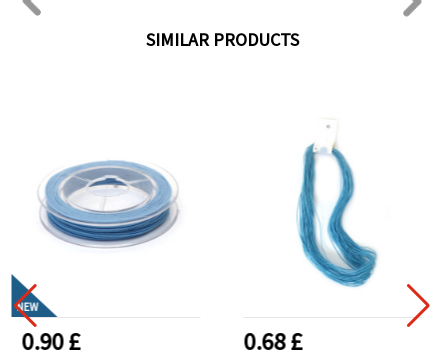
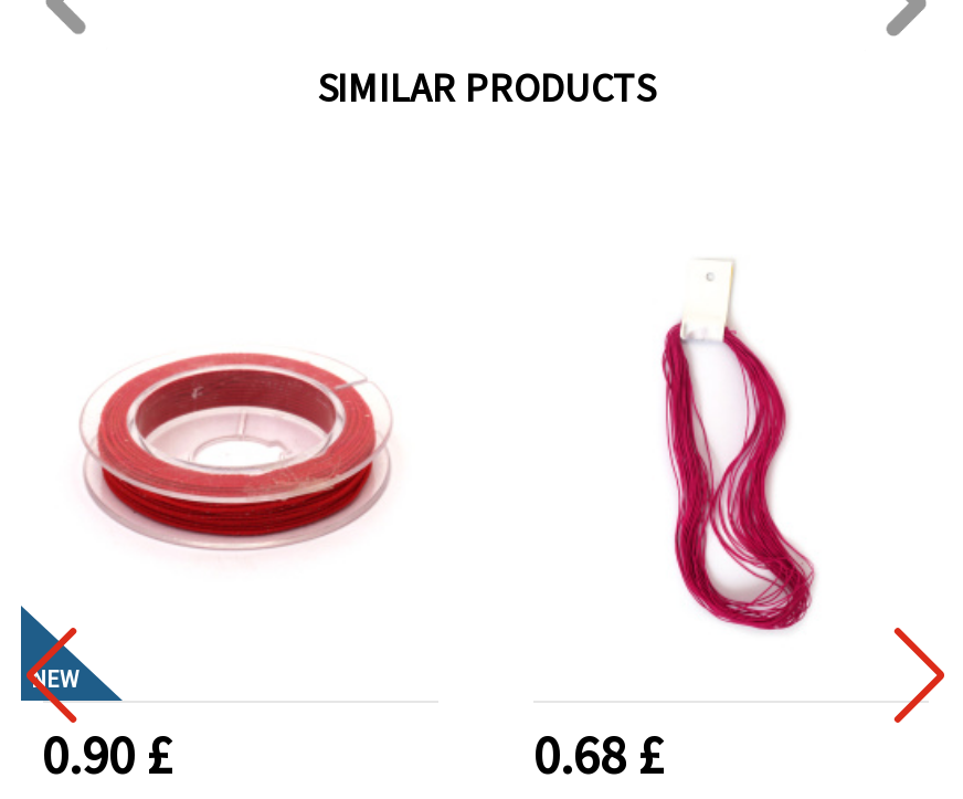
- [image]
+ [image]

- [image]
+ [image]
